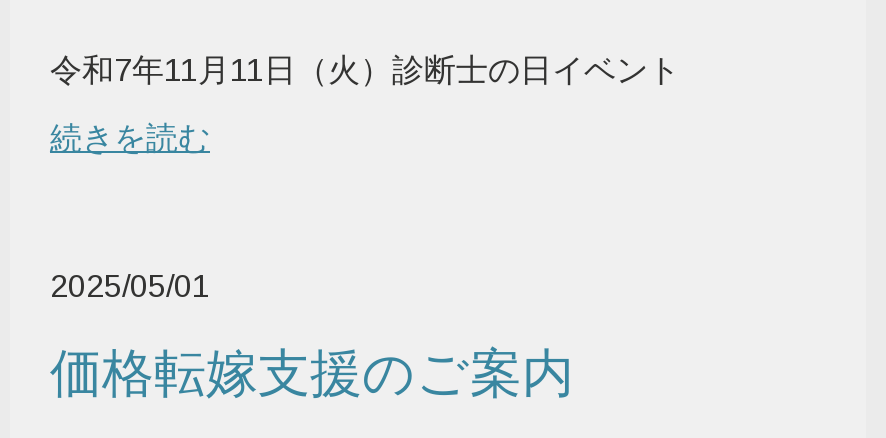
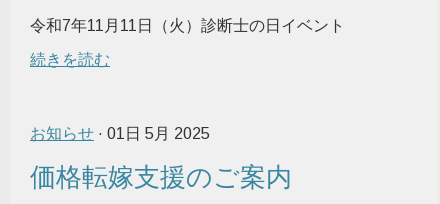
- 2025/05/01
+ お知らせ· 01日 5月 2025
